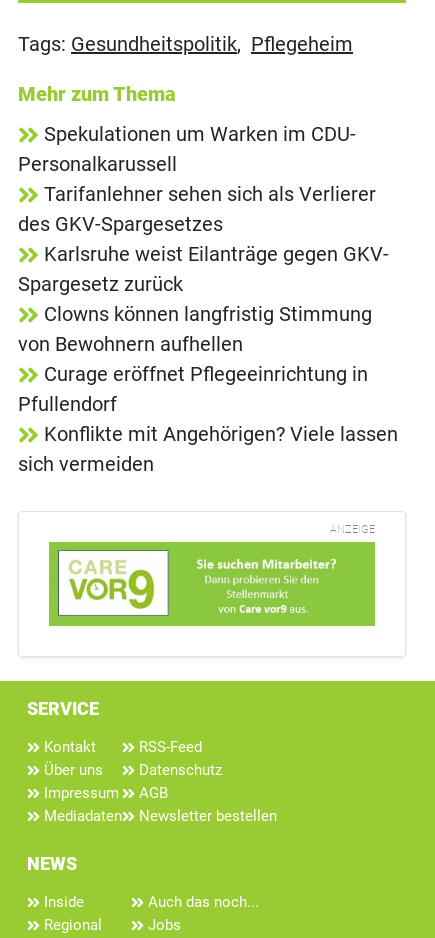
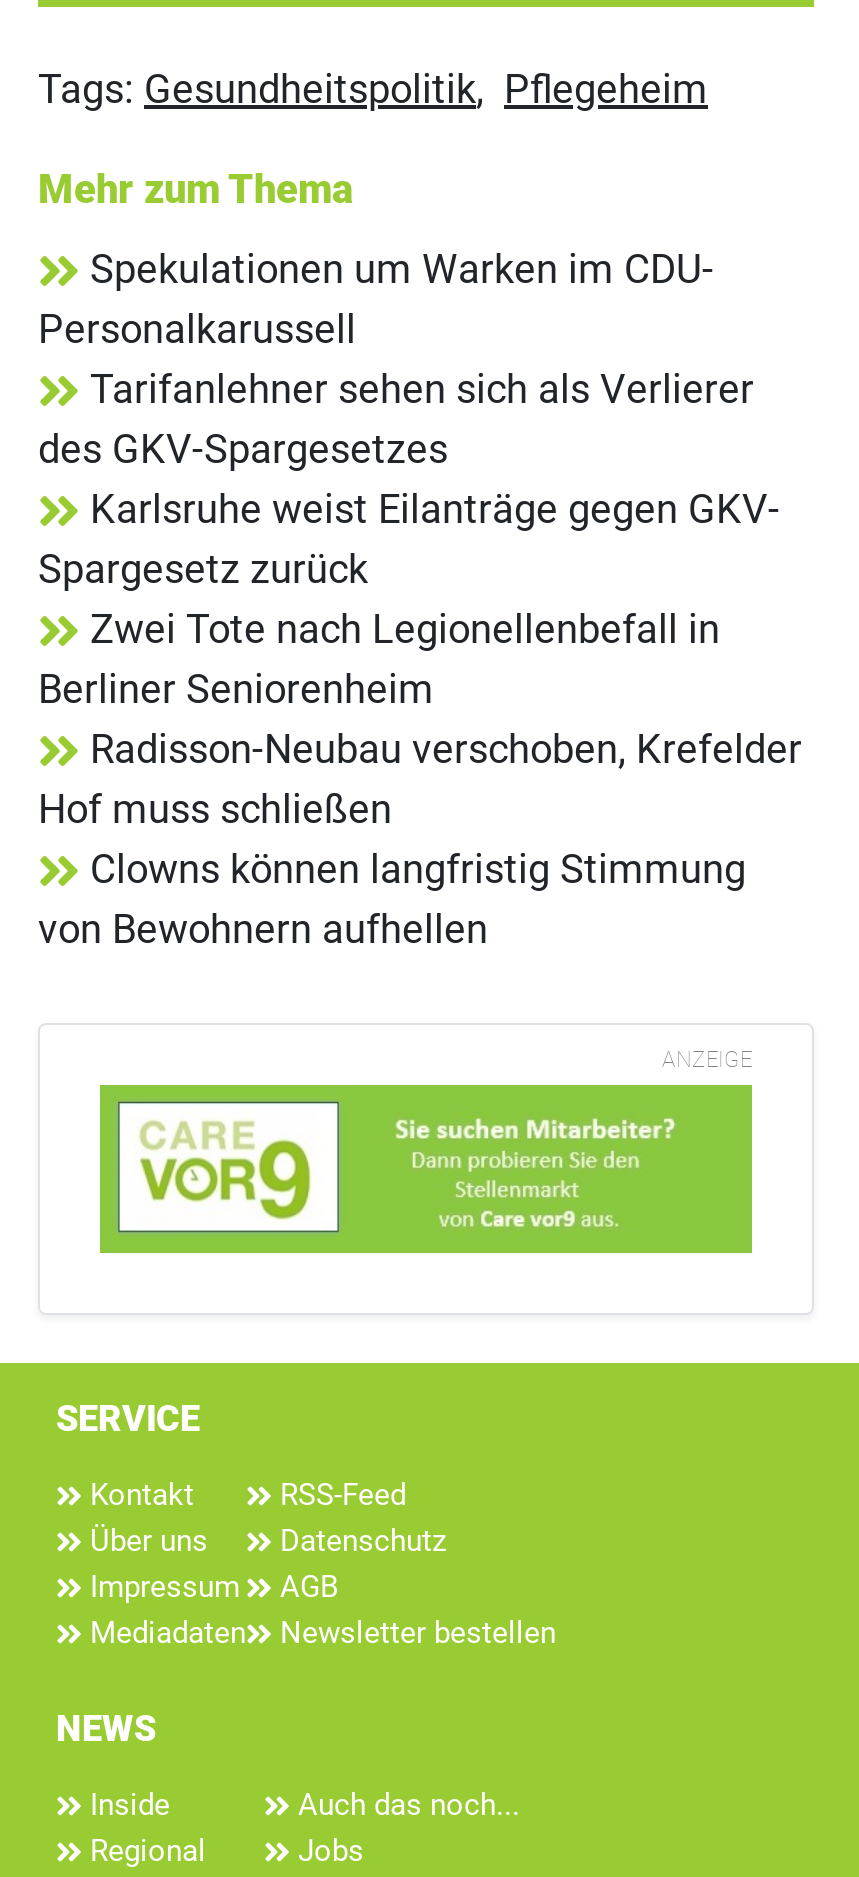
+ Zwei Tote nach Legionellenbefall in
+ Berliner Seniorenheim
+ Radisson-Neubau verschoben, Krefelder
+ Hof muss schließen

moved down: Clowns können langfristig Stimmung | von Bewohnern aufhellen

- Curage eröffnet Pflegeeinrichtung in
- Pfullendorf
- Konflikte mit Angehörigen? Viele lassen
- sich vermeiden
